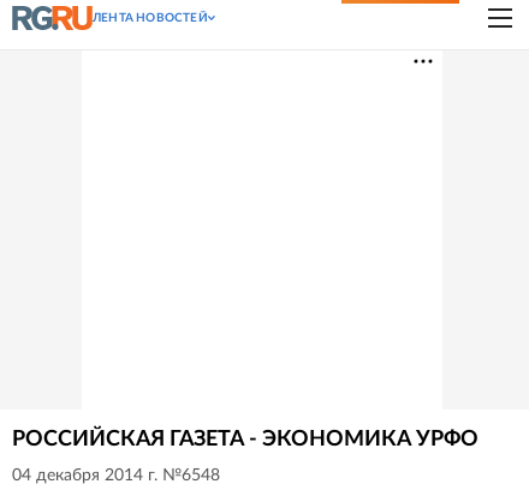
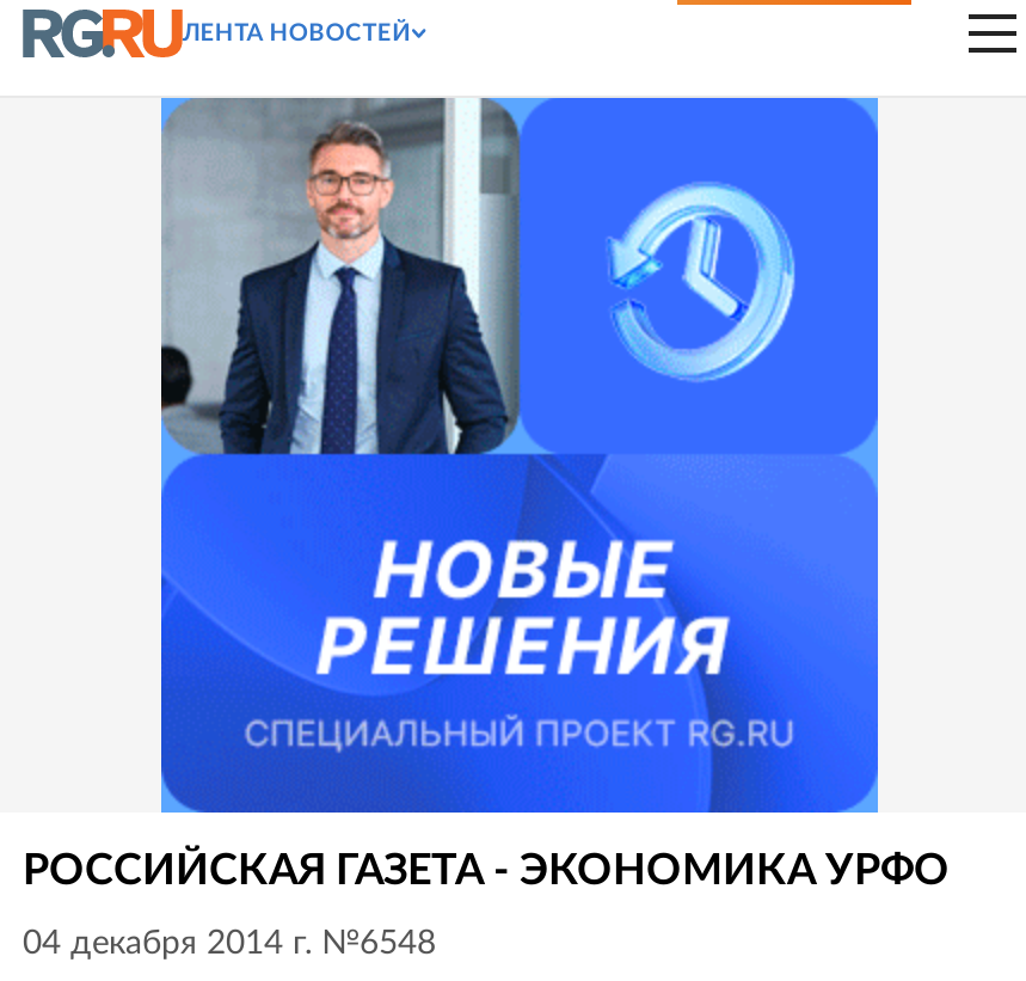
+ [image]
